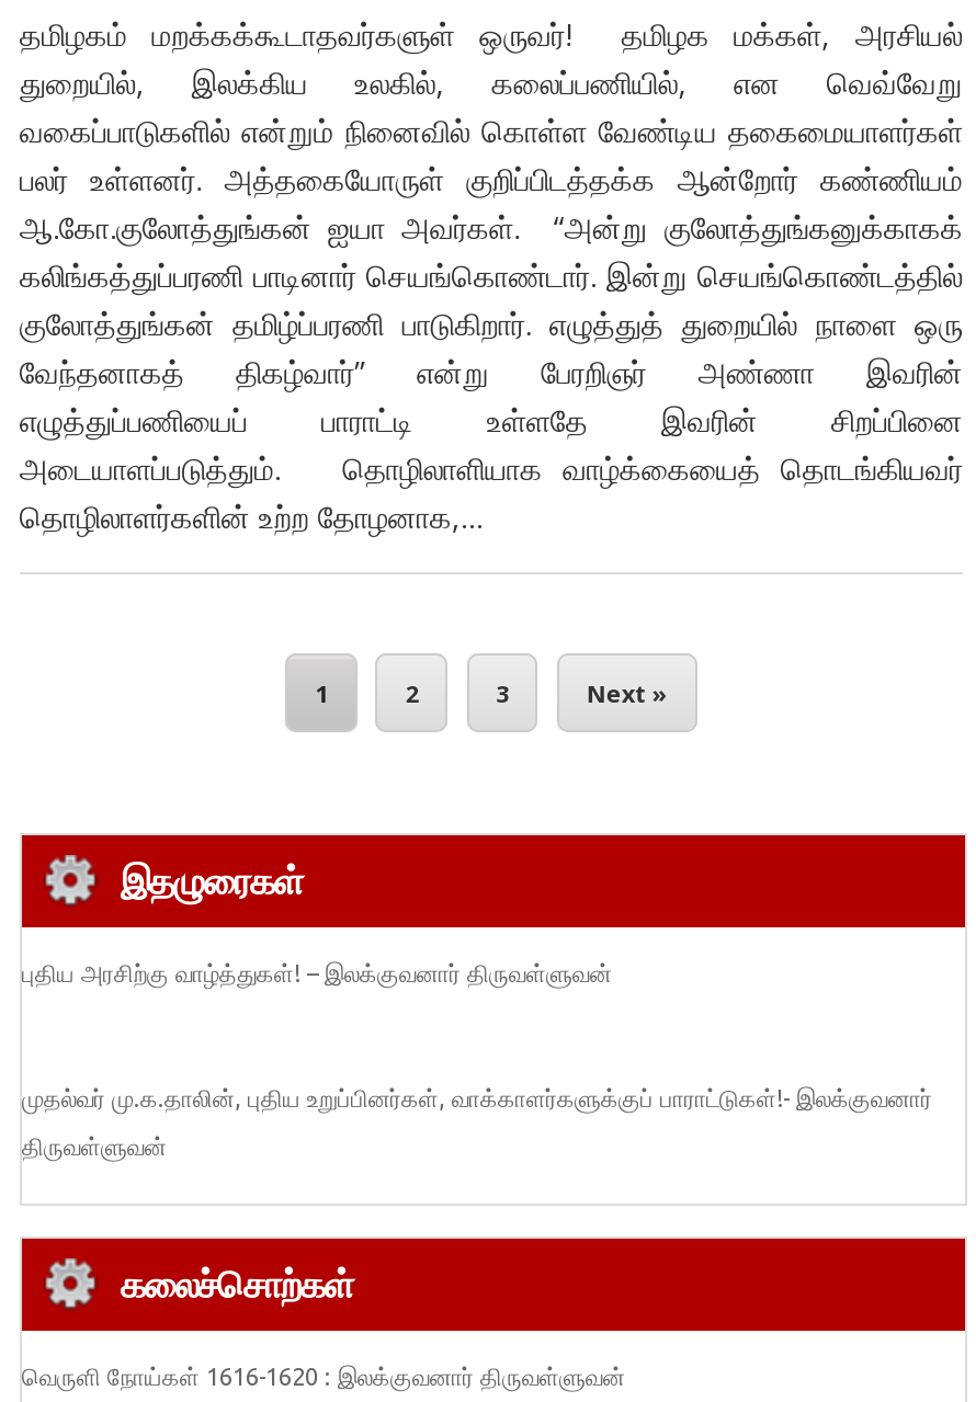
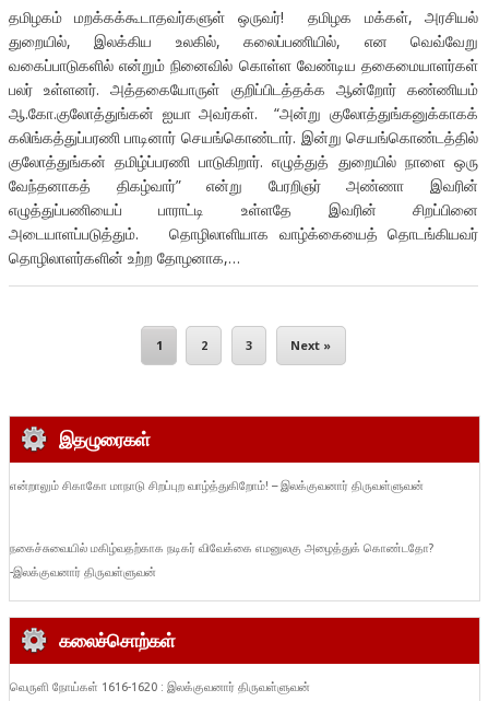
- புதிய அரசிற்கு வாழ்த்துகள்! – இலக்குவனார் திருவள்ளுவன்
+ என்றாலும் சிகாகோ மாநாடு சிறப்புற வாழ்த்துகிறோம்! – இலக்குவனார் திருவள்ளுவன்

- முதல்வர் மு.க.தாலின், புதிய உறுப்பினர்கள், வாக்காளர்களுக்குப் பாராட்டுகள்!- இலக்குவனார்
+ நகைச்சுவையில் மகிழ்வதற்காக நடிகர் விவேக்கை எமனுலகு அழைத்துக் கொண்டதோ?

- திருவள்ளுவன்
+ -இலக்குவனார் திருவள்ளுவன்
